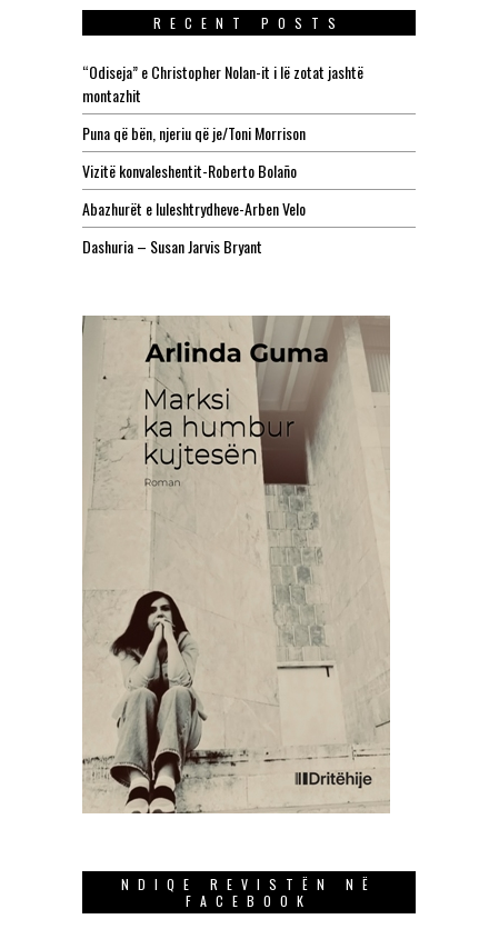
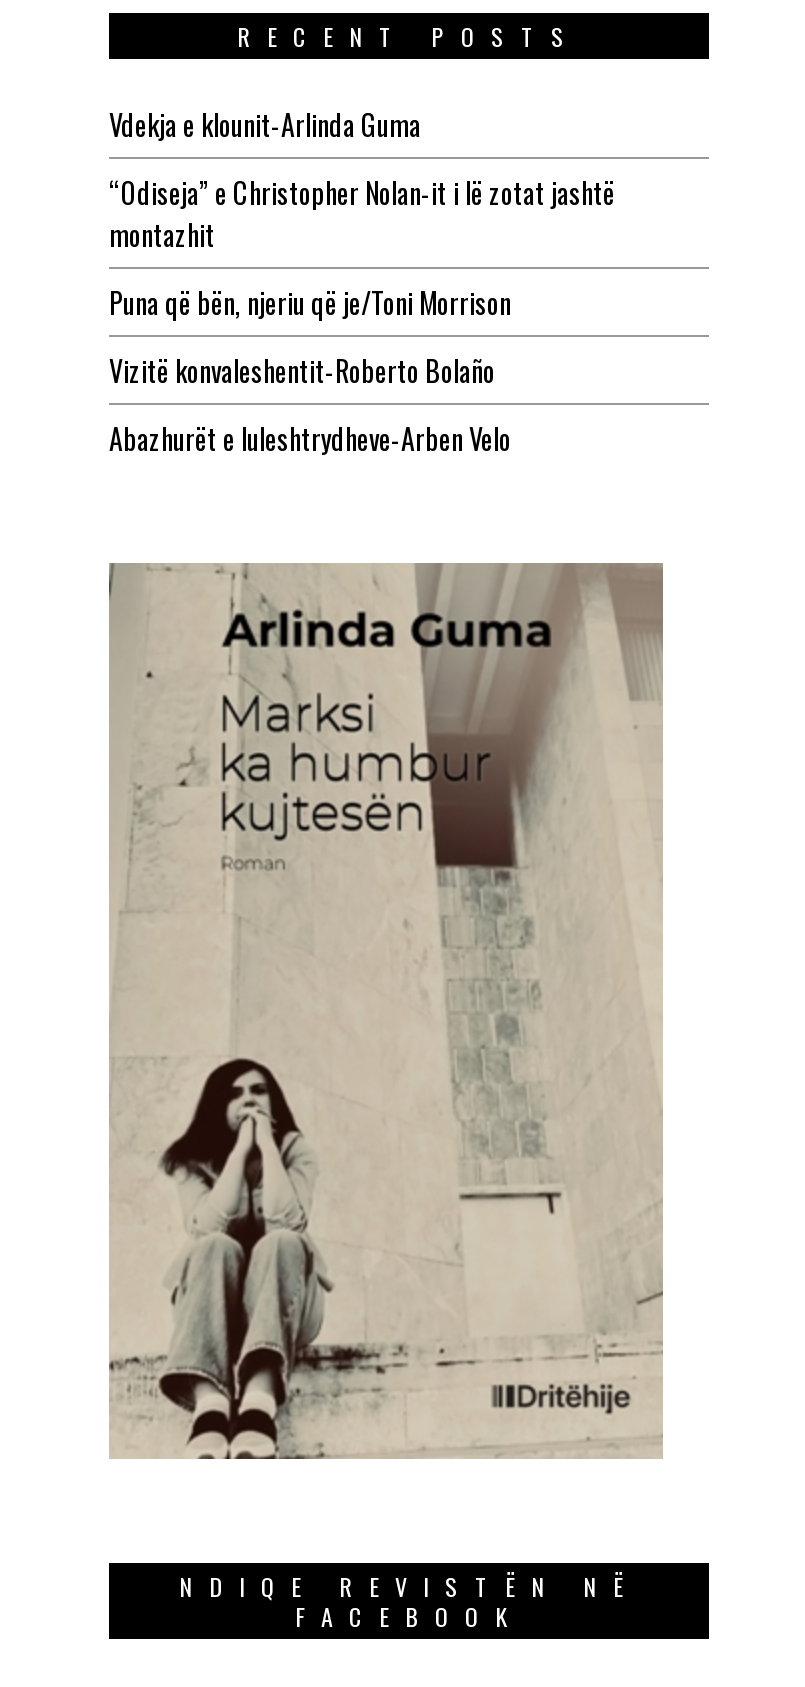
+ Vdekja e klounit-Arlinda Guma

moved down: “Odiseja” e Christopher Nolan-it i lë zotat jashtë | montazhit | Puna që bën, njeriu që je/Toni Morrison | Vizitë konvaleshentit-Roberto Bolaño | Abazhurët e luleshtrydheve-Arben Velo

- Dashuria – Susan Jarvis Bryant
